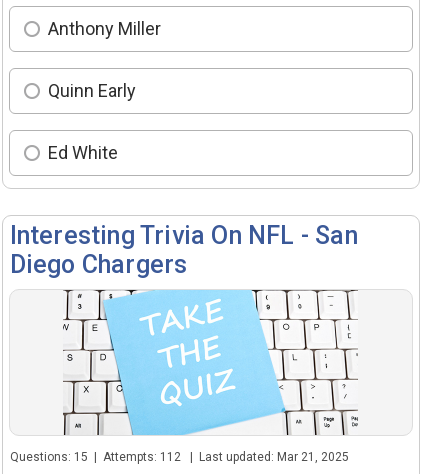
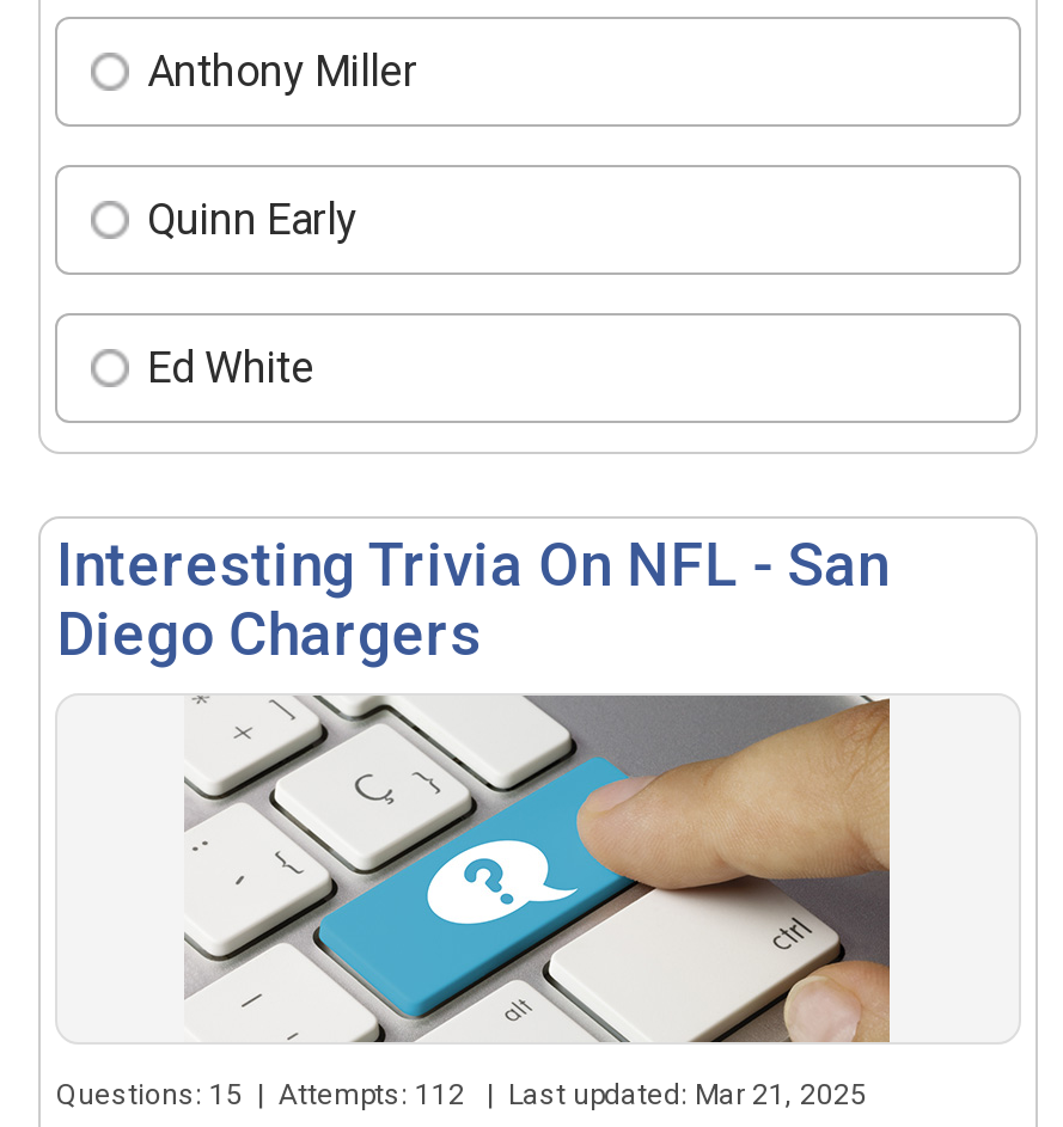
- [image]
+ [image]
